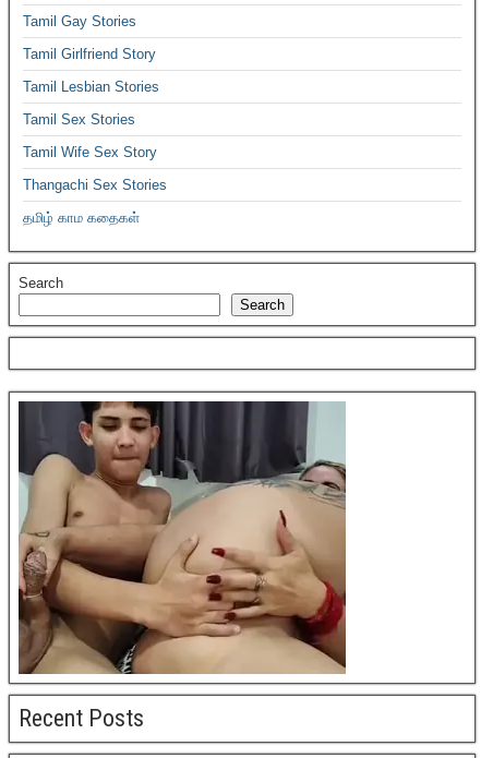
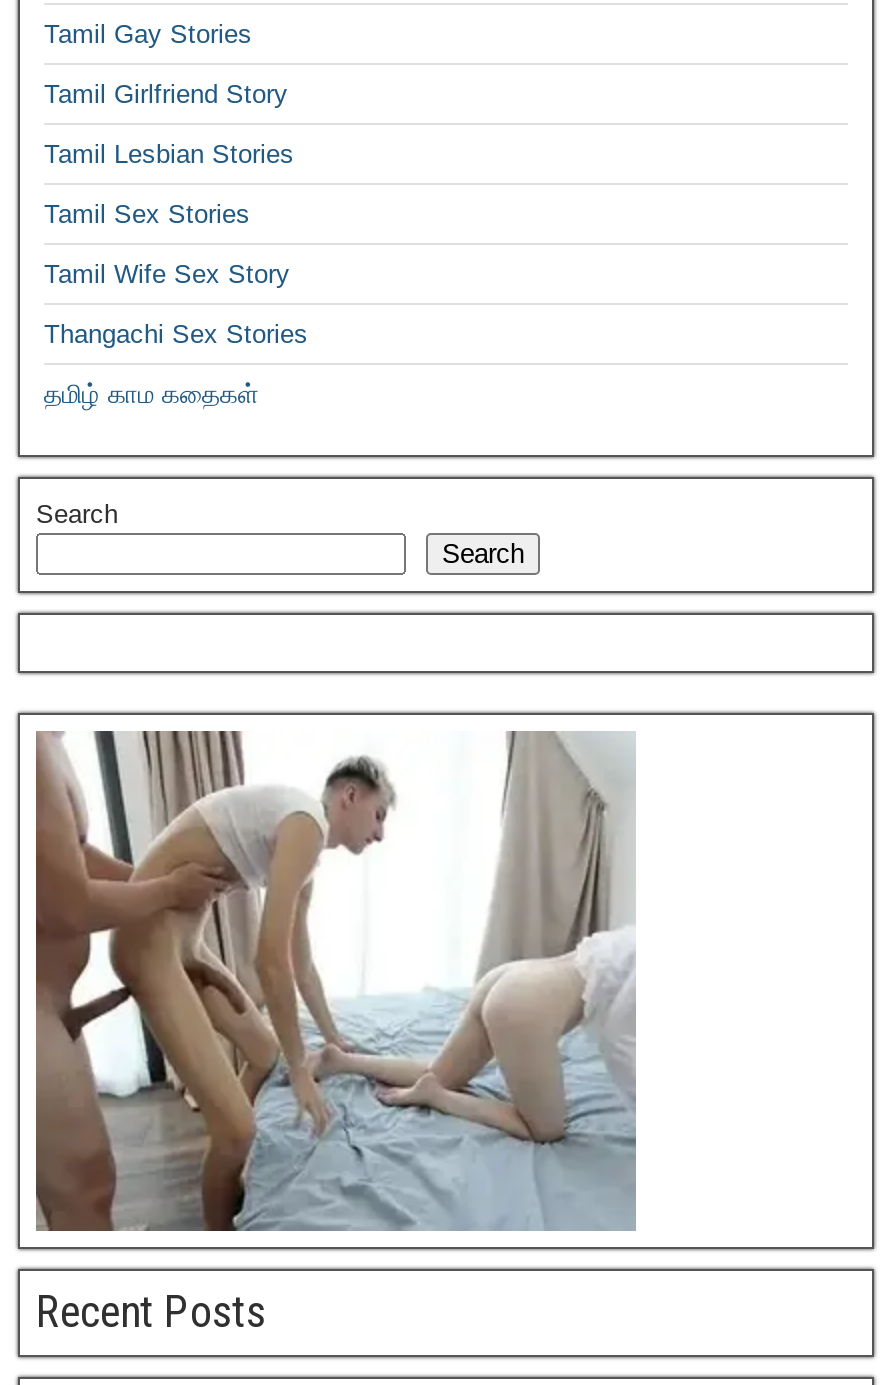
- [image]
+ [image]
